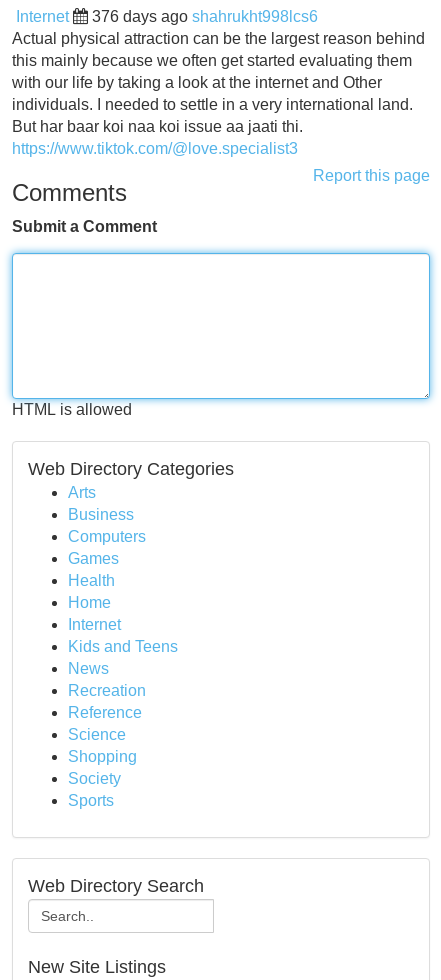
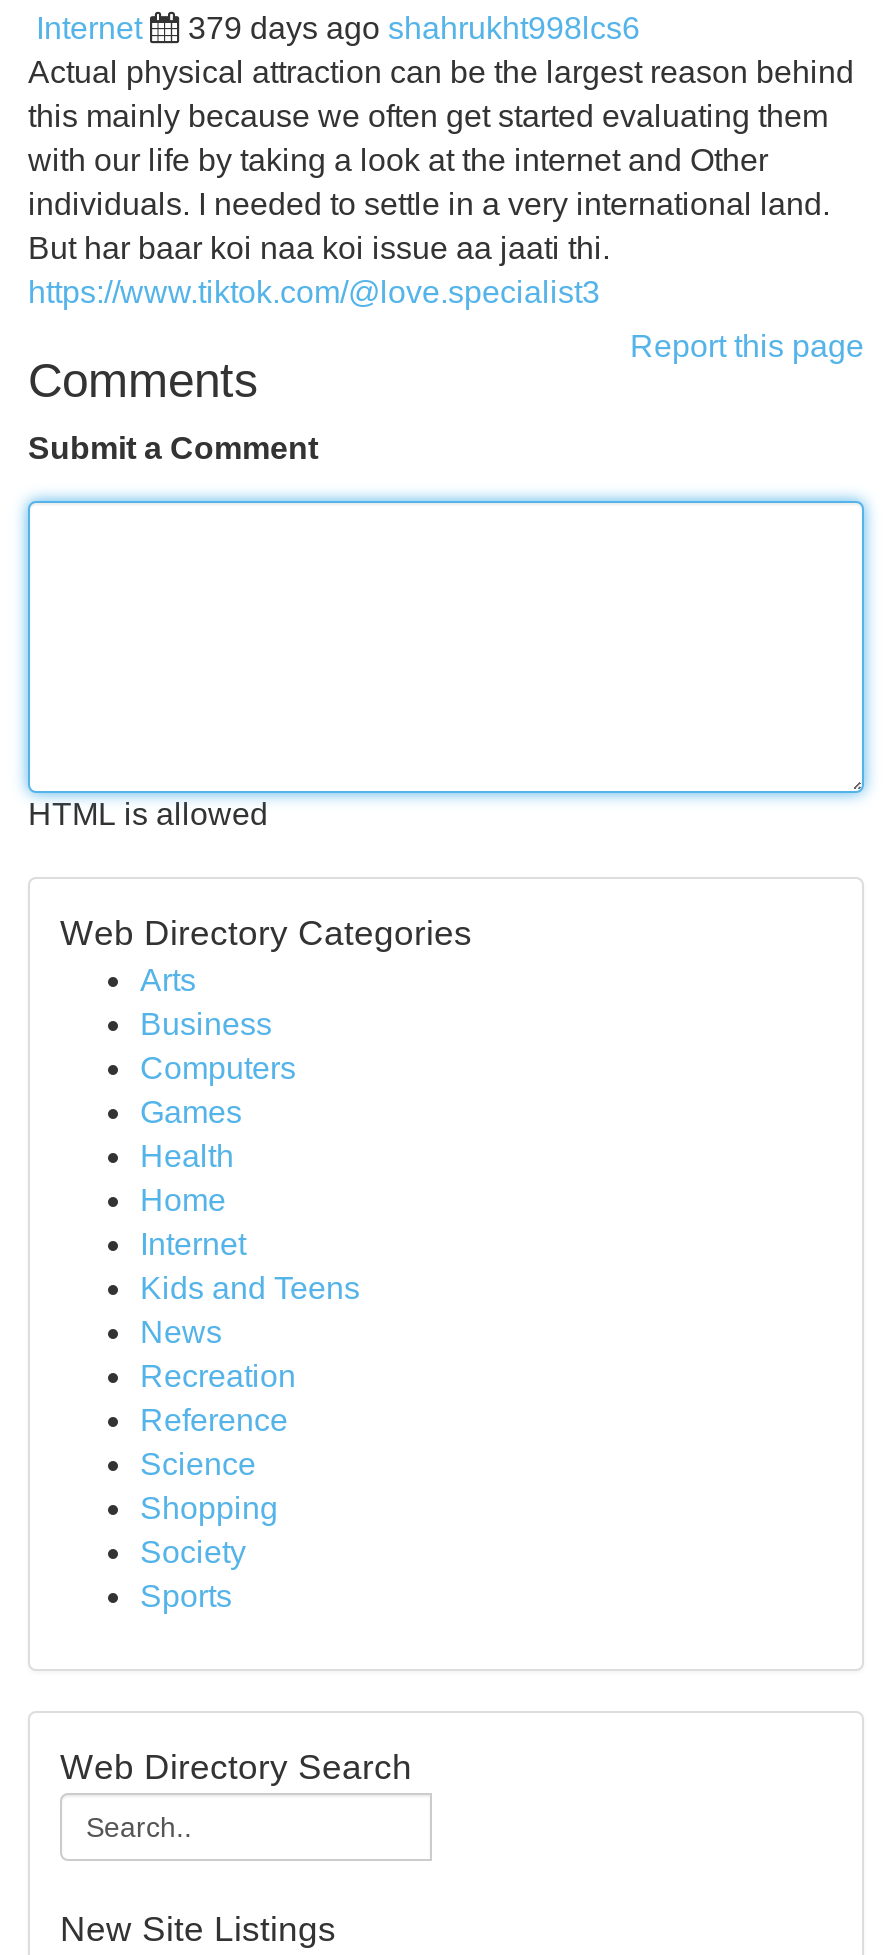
- 376 days ago shahrukht998lcs6
+ 379 days ago shahrukht998lcs6
